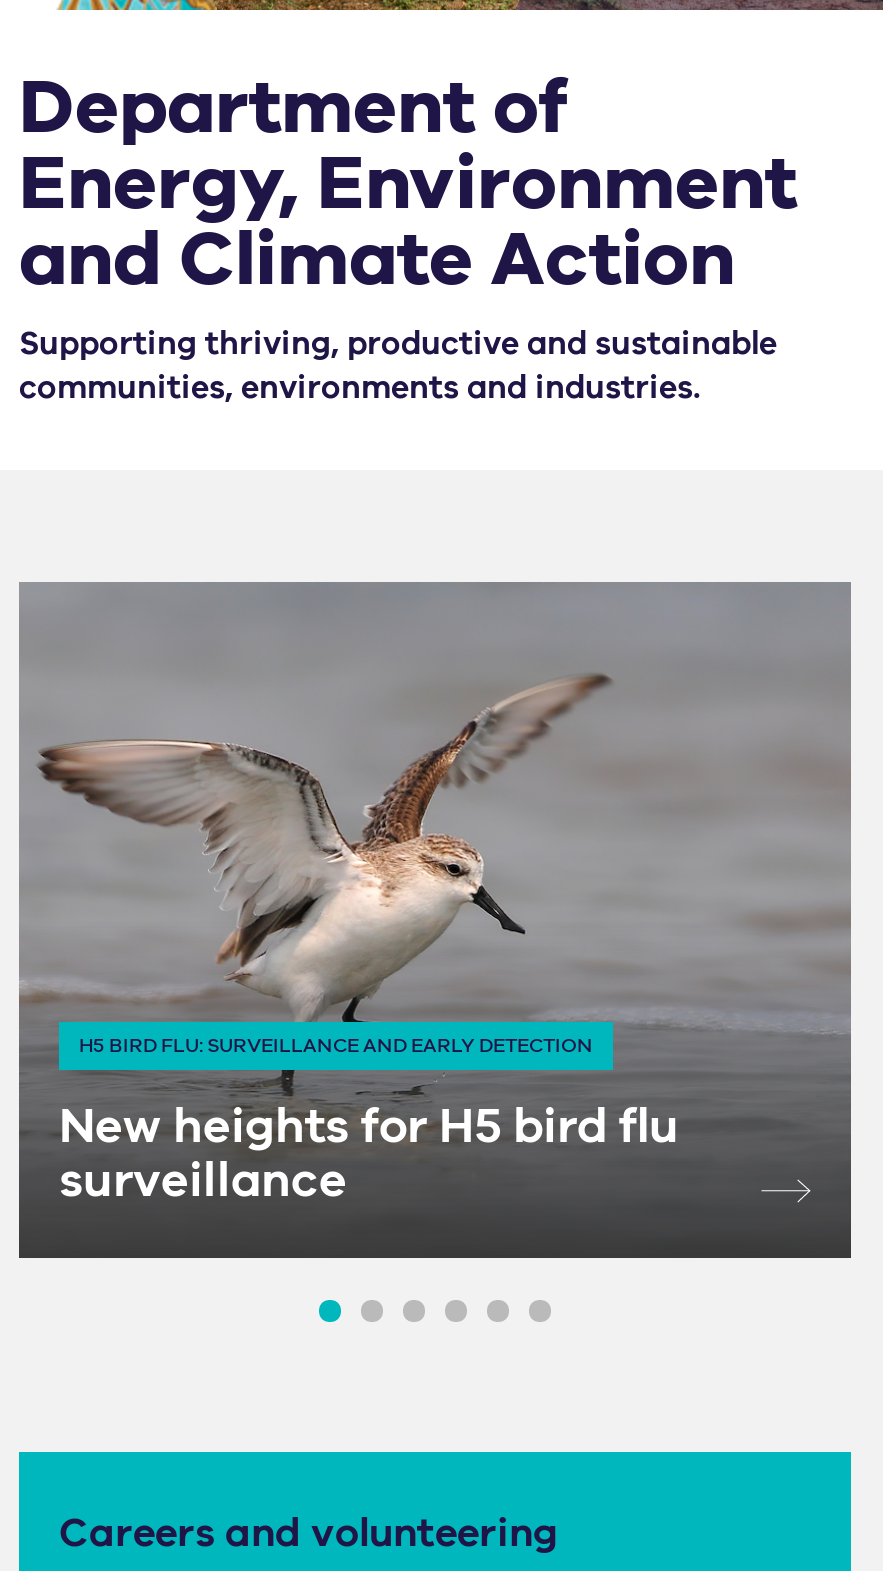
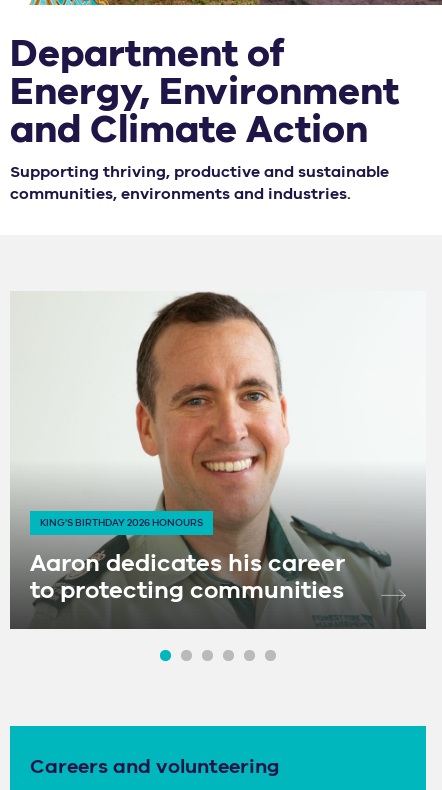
- [image]
- H5 BIRD FLU: SURVEILLANCE AND EARLY DETECTION
+ [image]
+ KING'S BIRTHDAY 2026 HONOURS

- New heights for H5 bird flu
- surveillance
+ Aaron dedicates his career
+ to protecting communities
